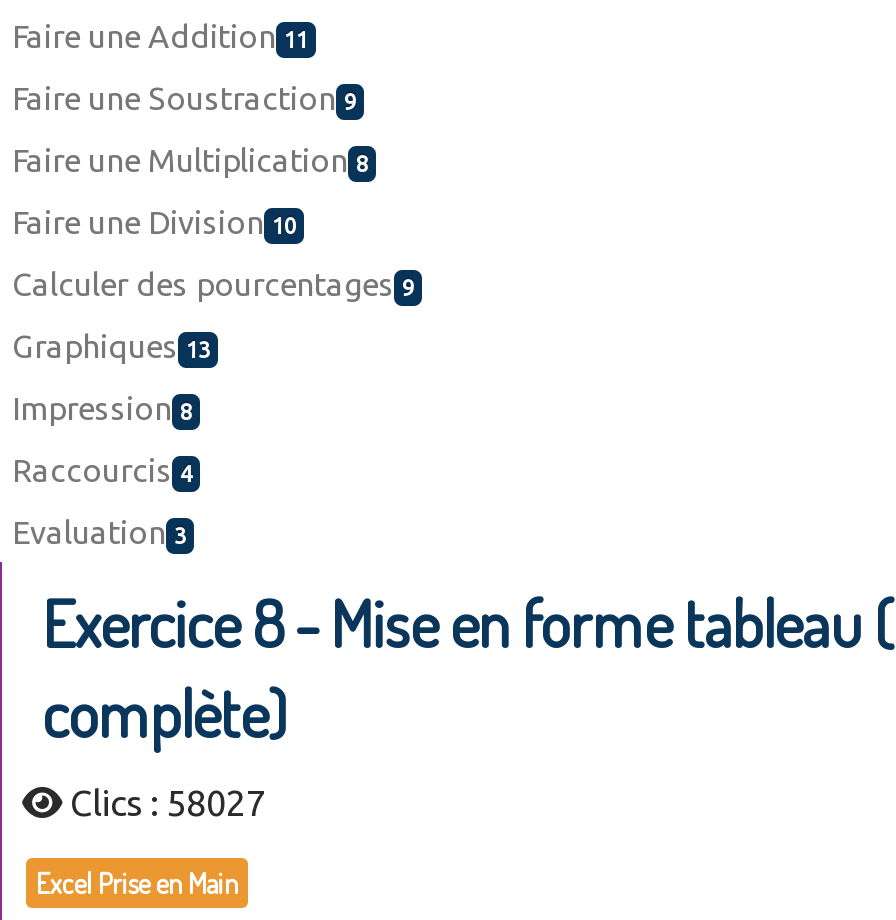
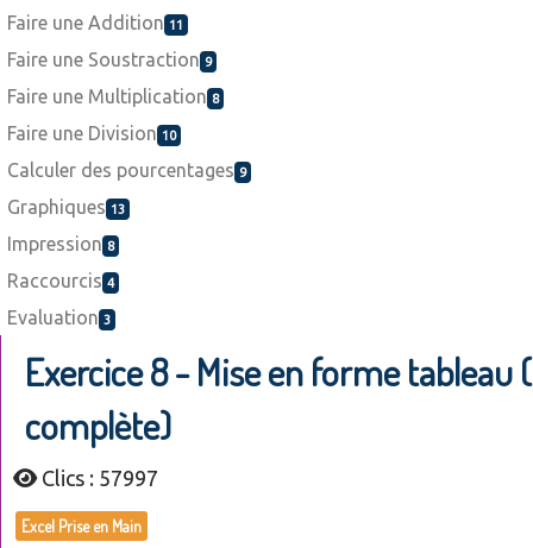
- Clics : 58027
+ Clics : 57997
